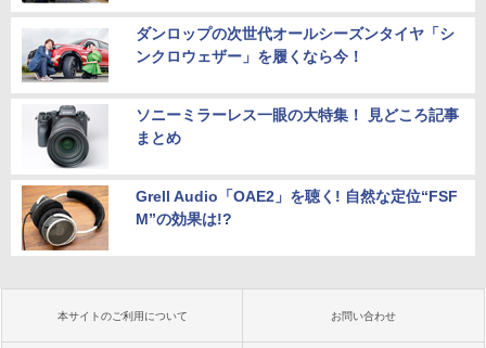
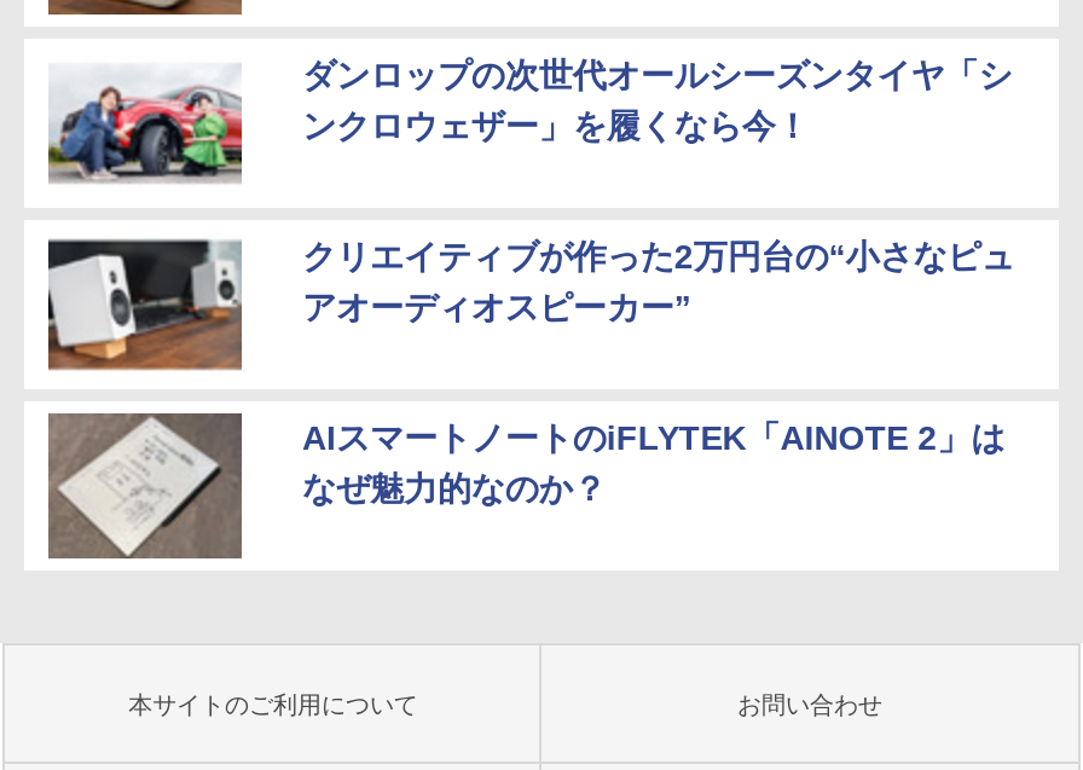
- [image]
- ソニーミラーレス一眼の大特集！ 見どころ記事
- まとめ
+ [image]
+ クリエイティブが作った2万円台の“小さなピュ
+ アオーディオスピーカー”

- [image]
- Grell Audio「OAE2」を聴く! 自然な定位“FSF
- M”の効果は!?
+ [image]
+ AIスマートノートのiFLYTEK「AINOTE 2」は
+ なぜ魅力的なのか？
